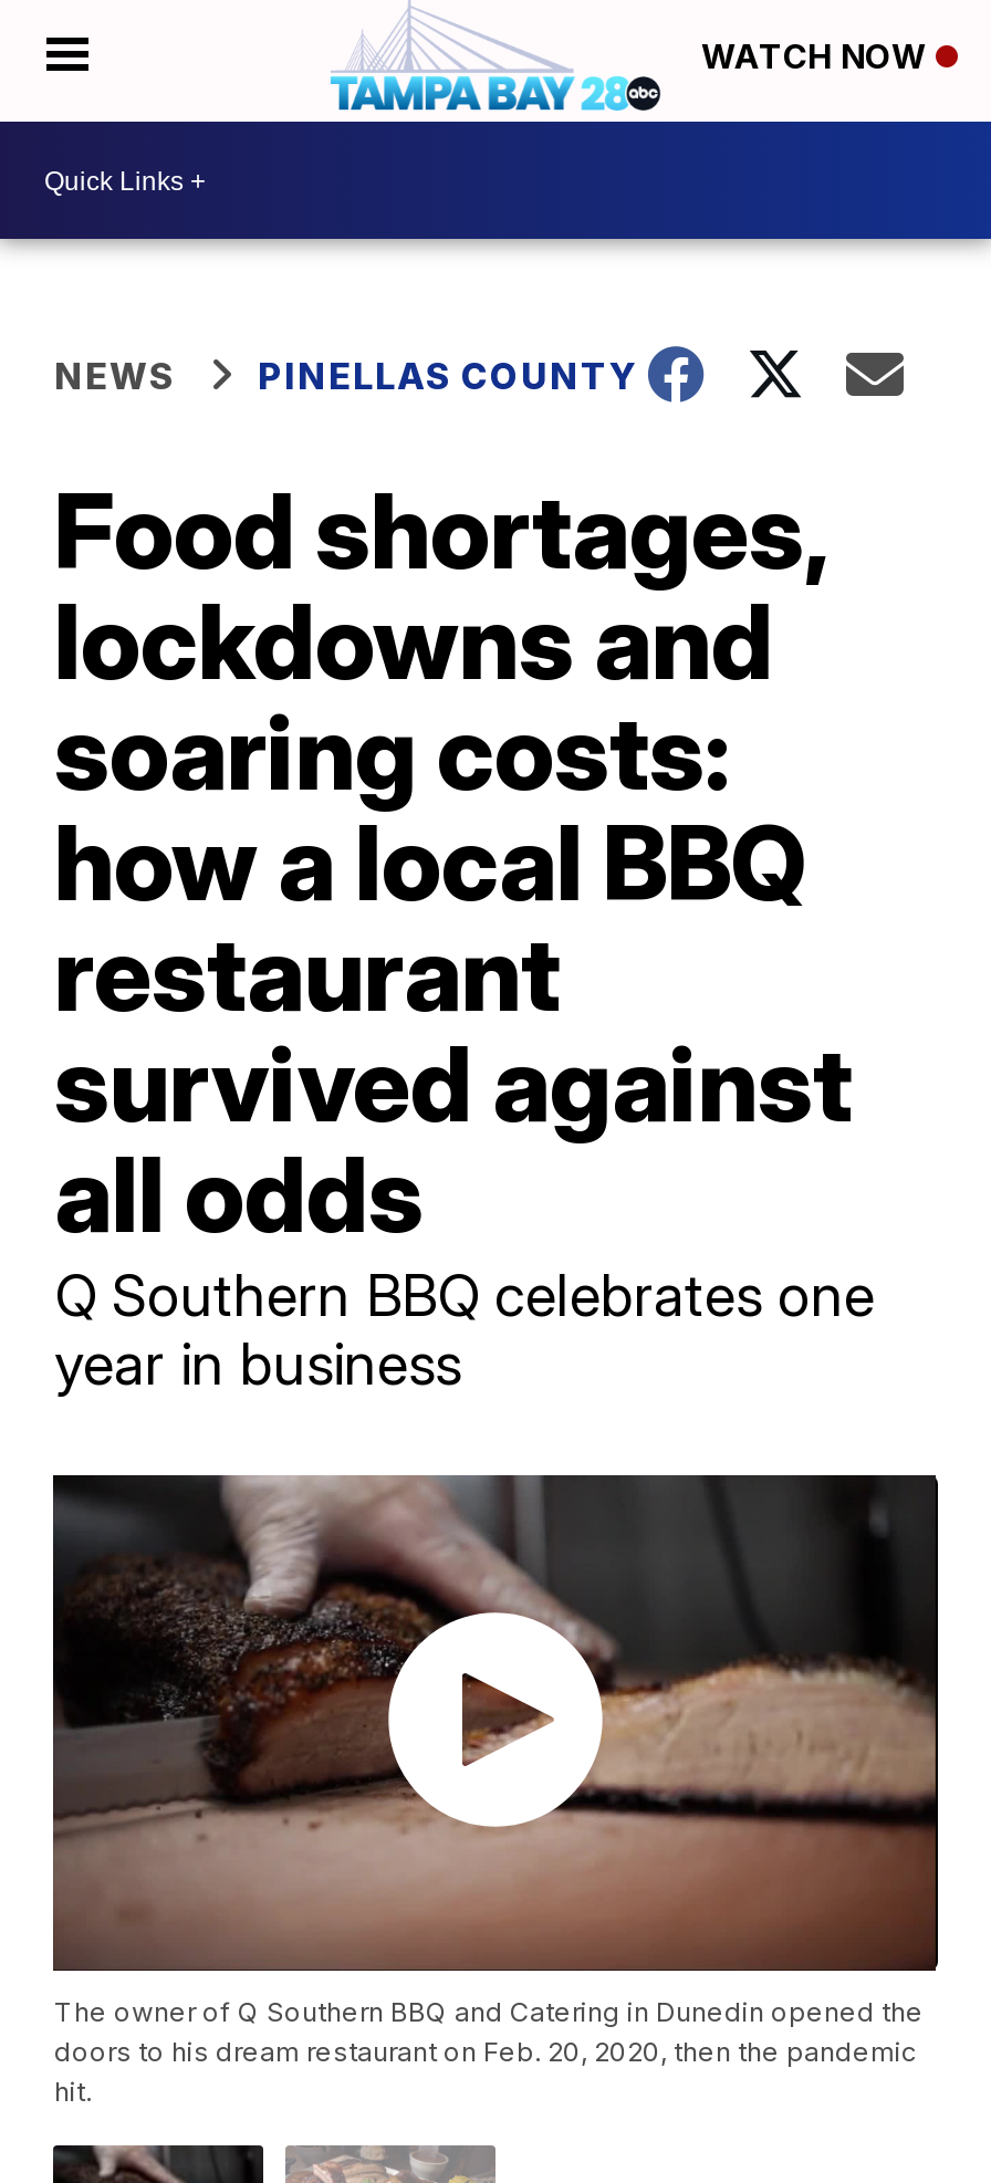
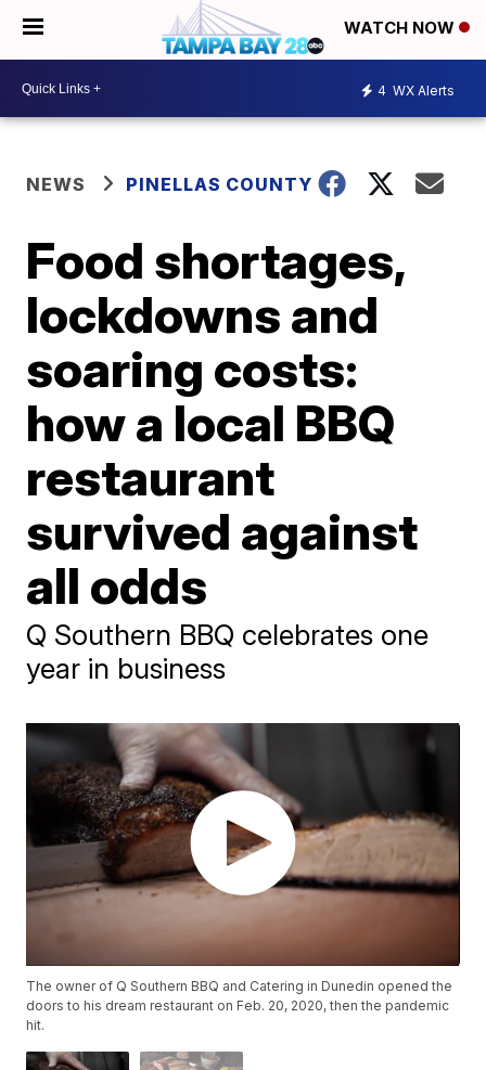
+ 4 WX Alerts
